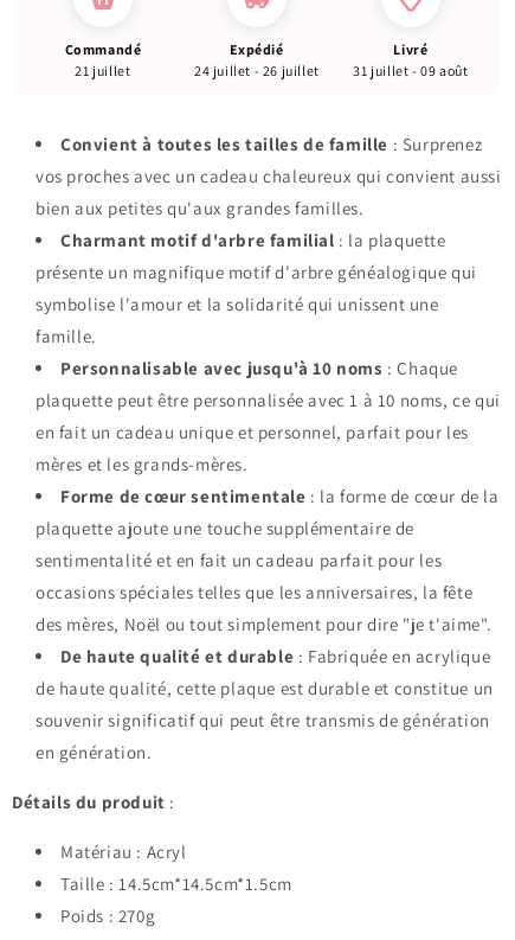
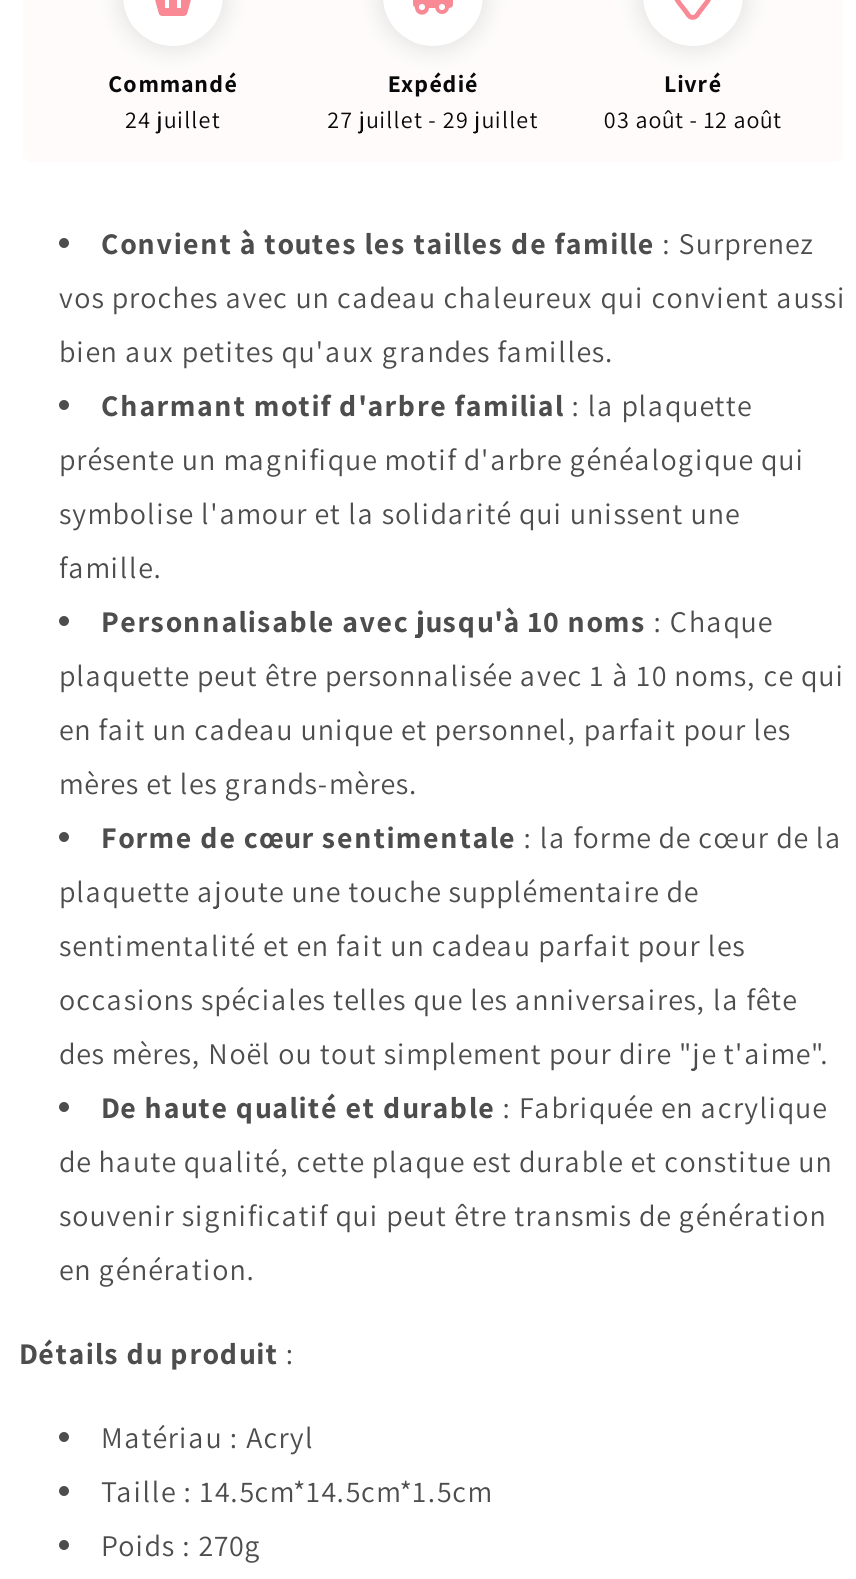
- 21 juillet
+ 24 juillet

- 24 juillet - 26 juillet
+ 27 juillet - 29 juillet

- 31 juillet - 09 août
+ 03 août - 12 août
